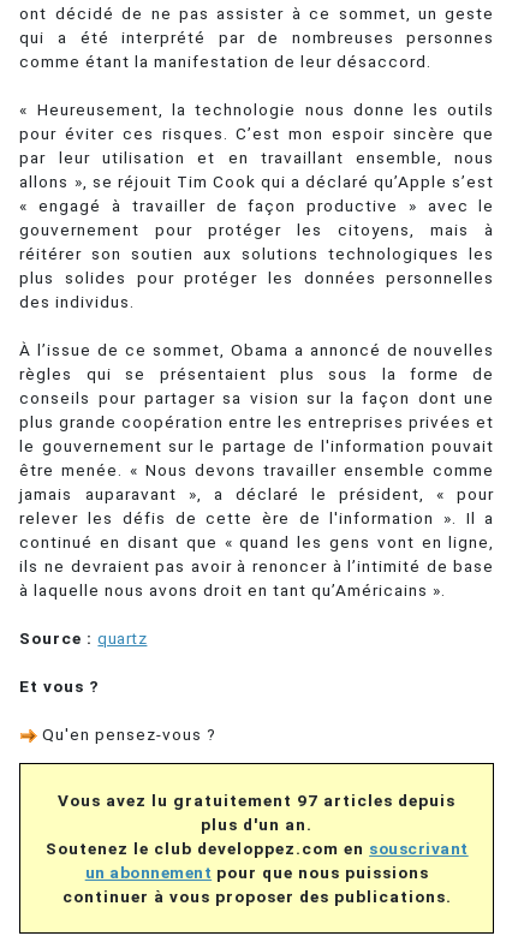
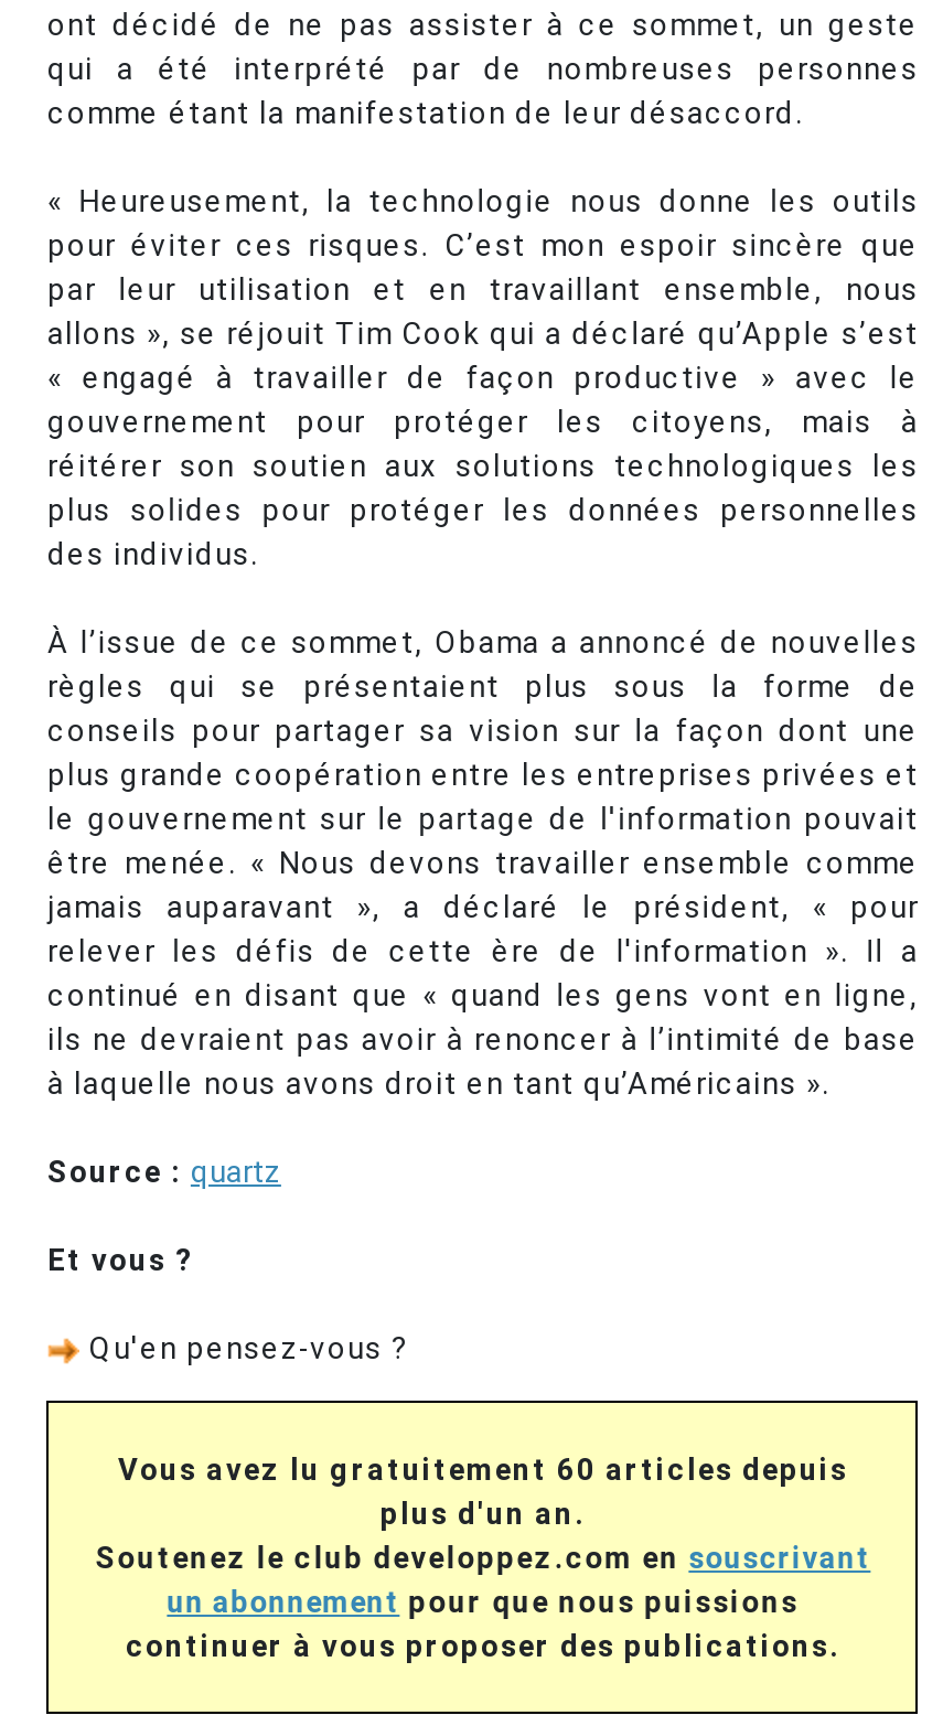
- Vous avez lu gratuitement 97 articles depuis
+ Vous avez lu gratuitement 60 articles depuis
